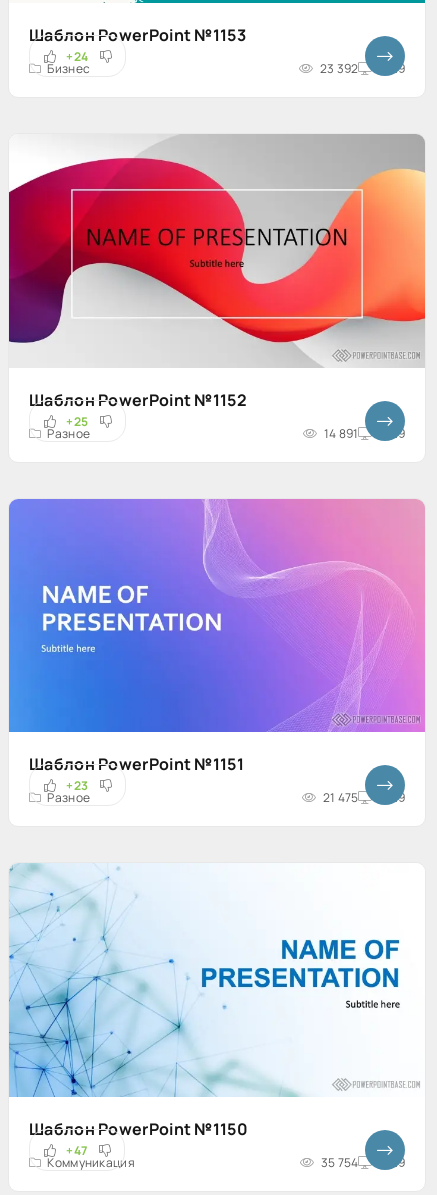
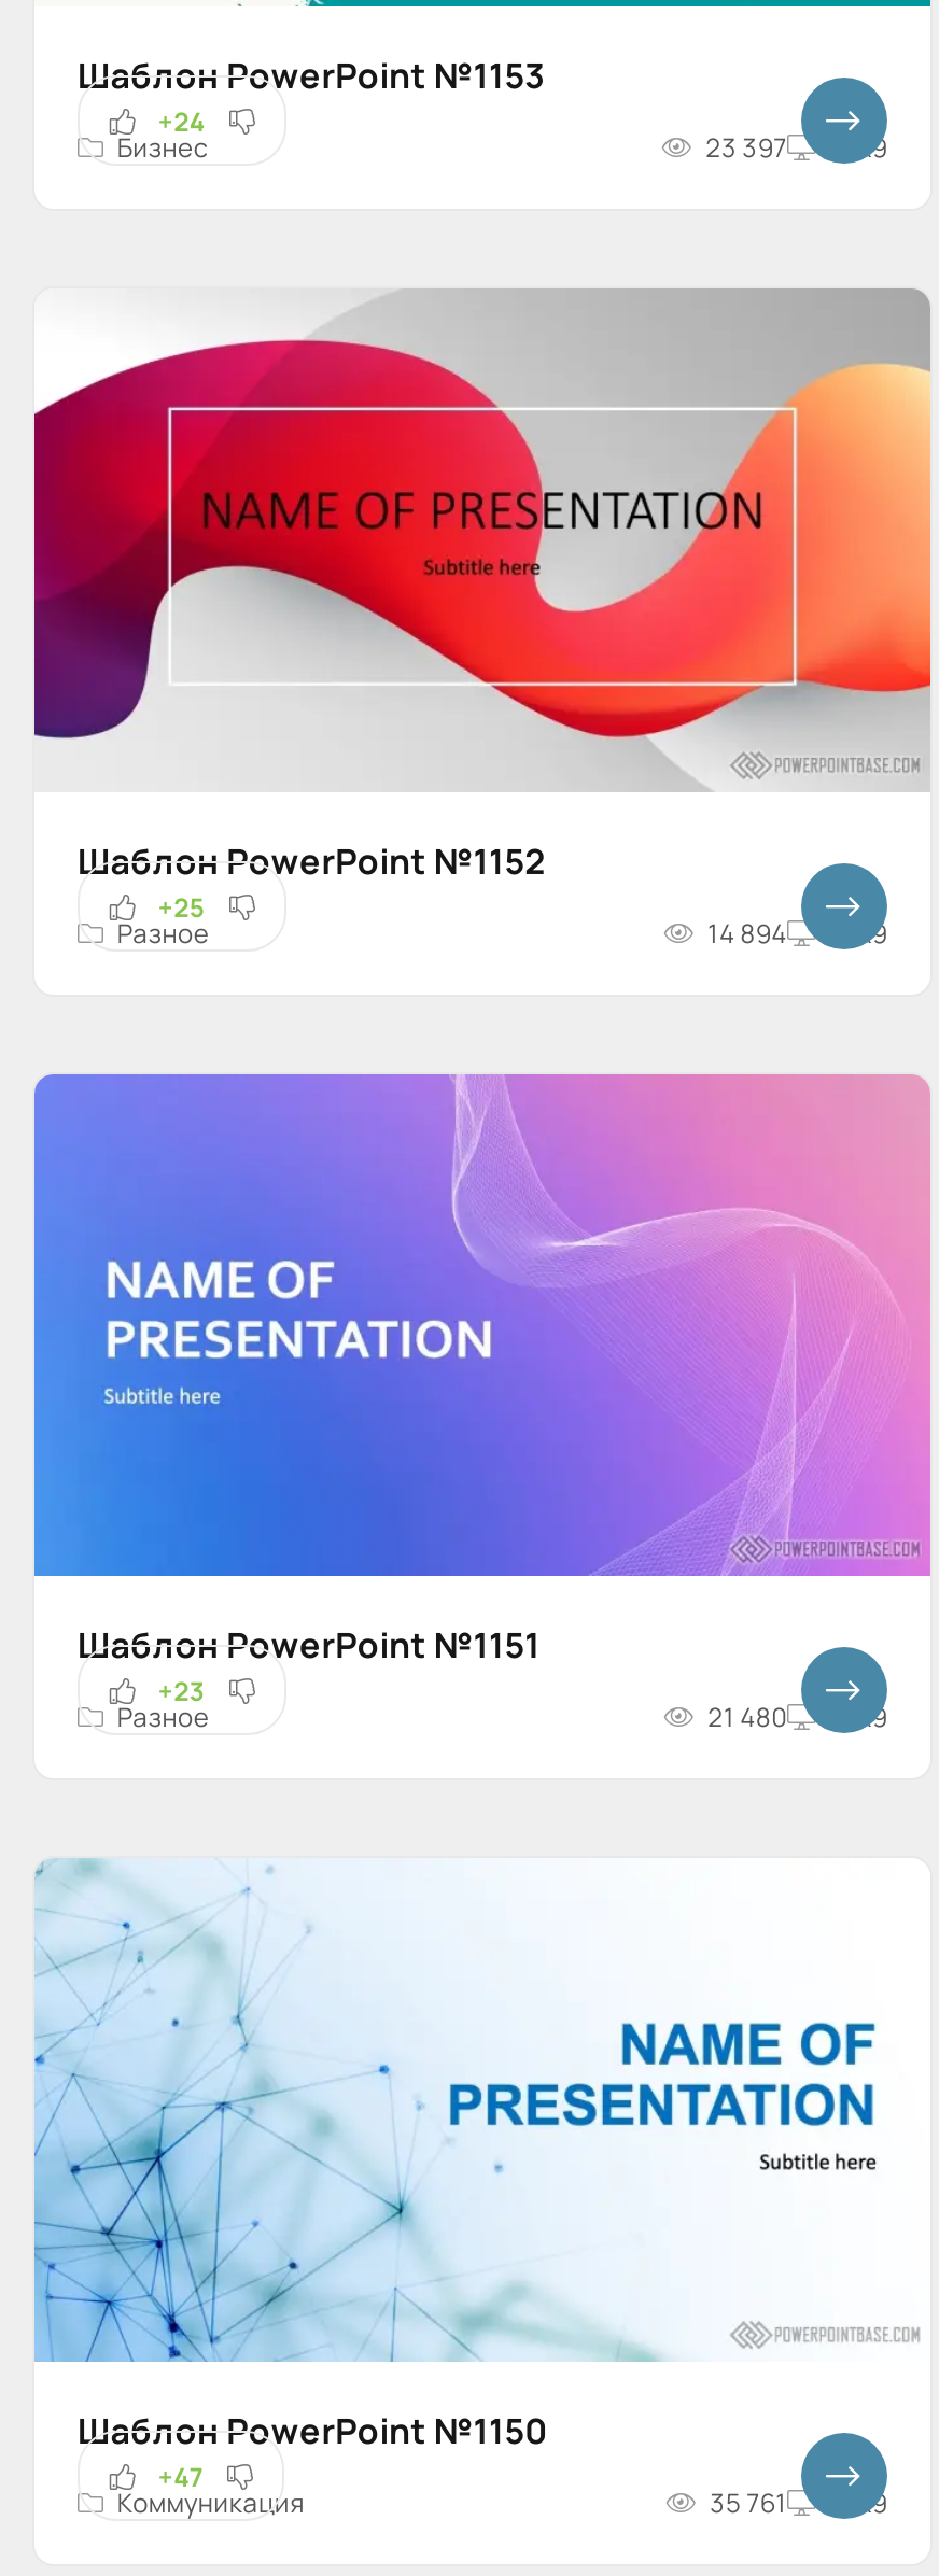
- 23 392
+ 23 397

- 14 891
+ 14 894

- 21 475
+ 21 480

- 35 754
+ 35 761
